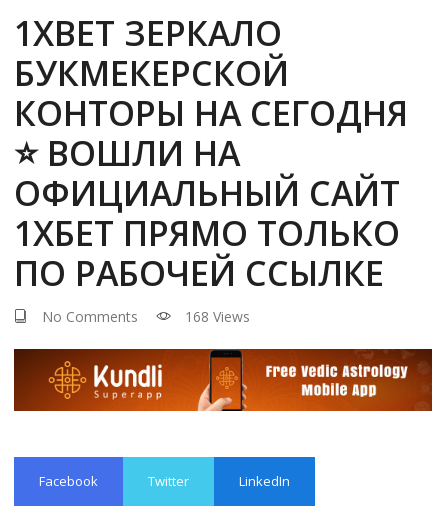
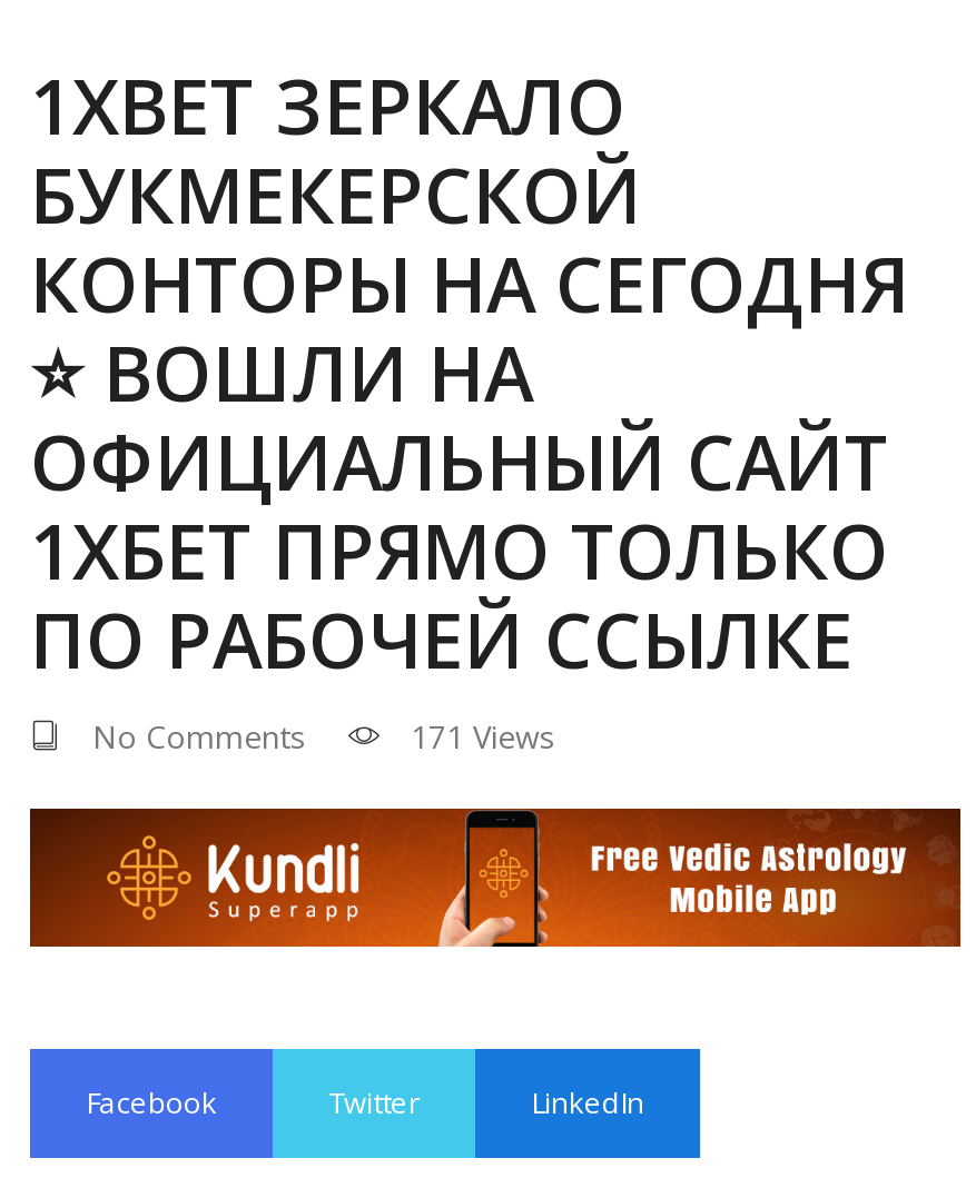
- 168 Views
+ 171 Views
